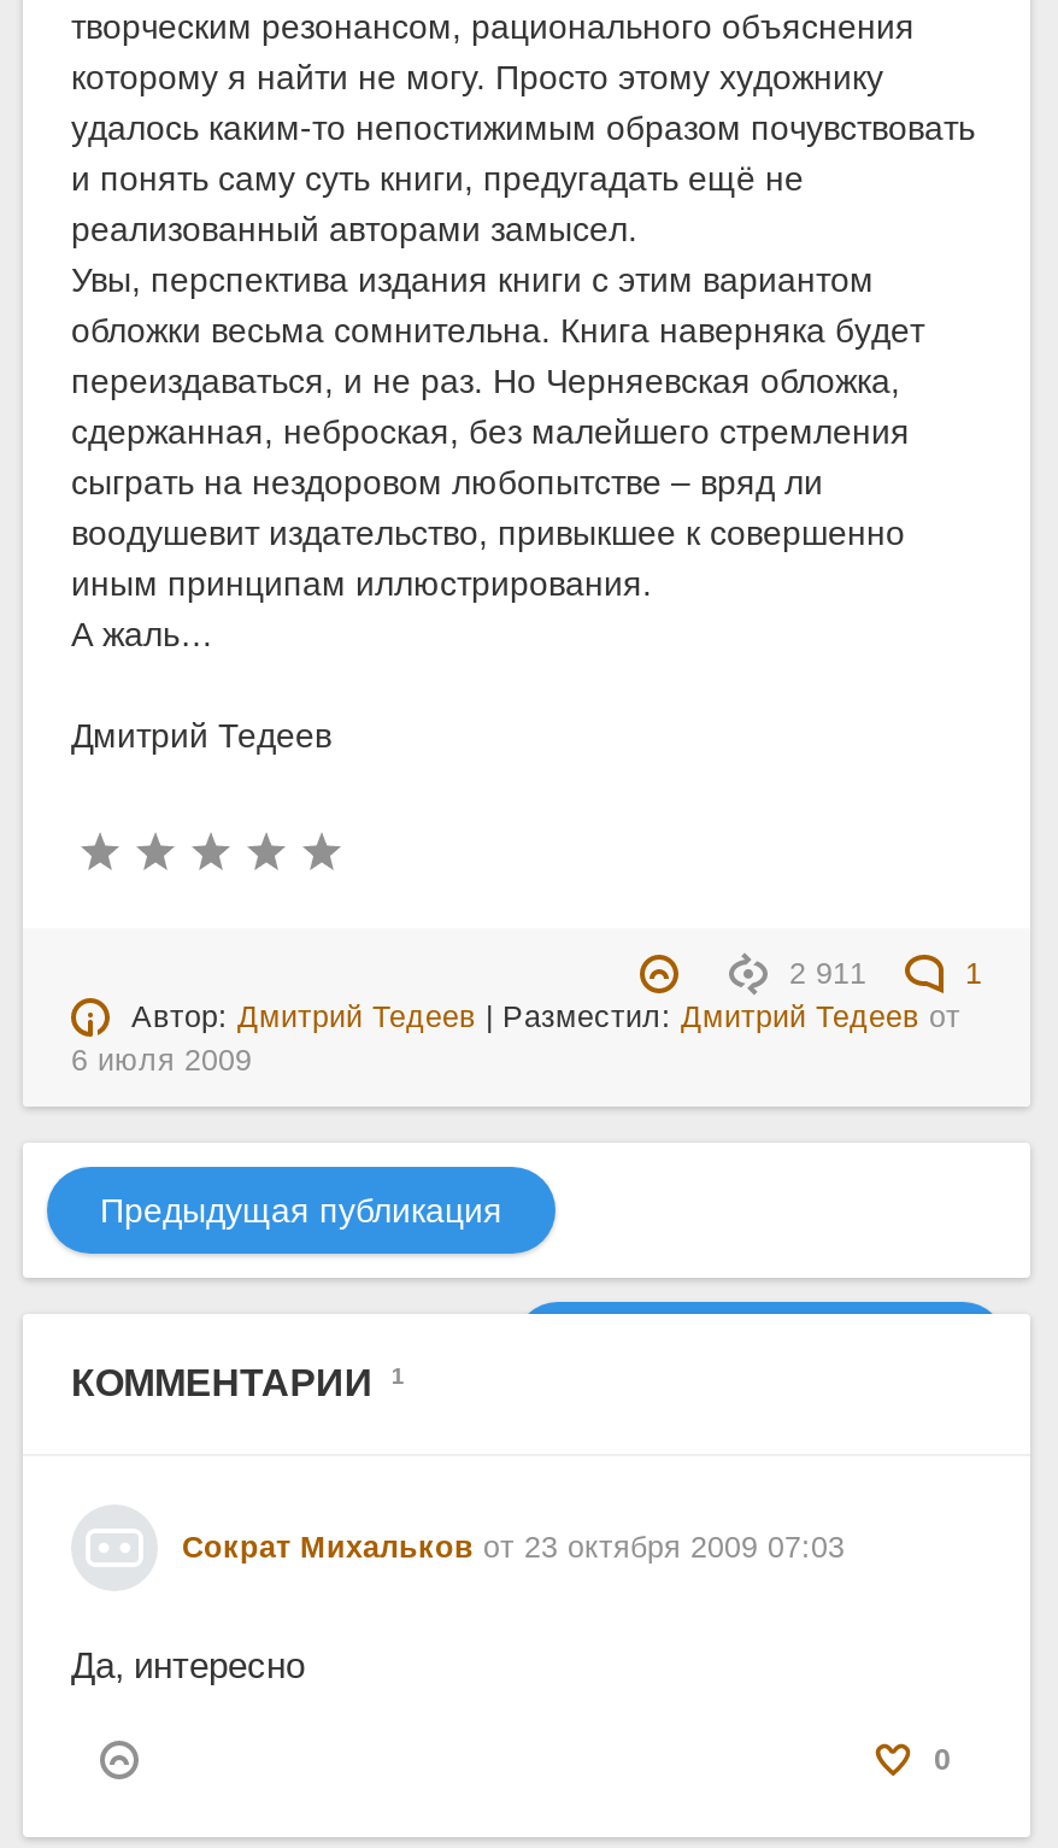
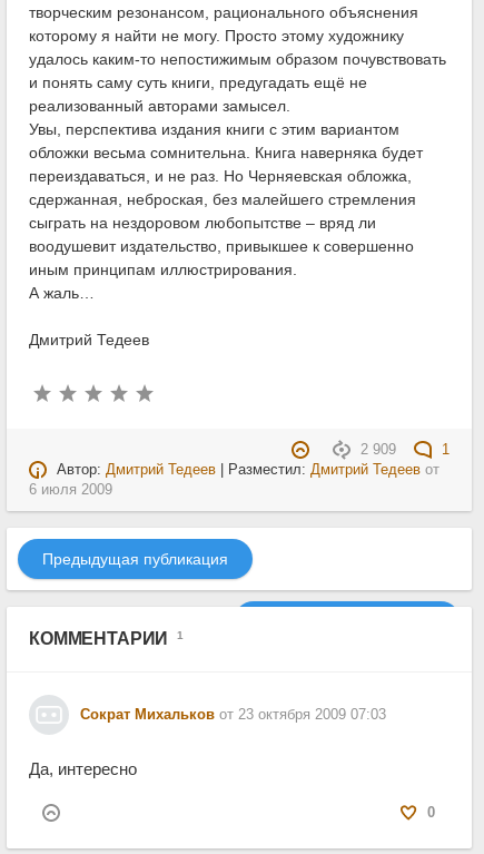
- 2 911
+ 2 909
